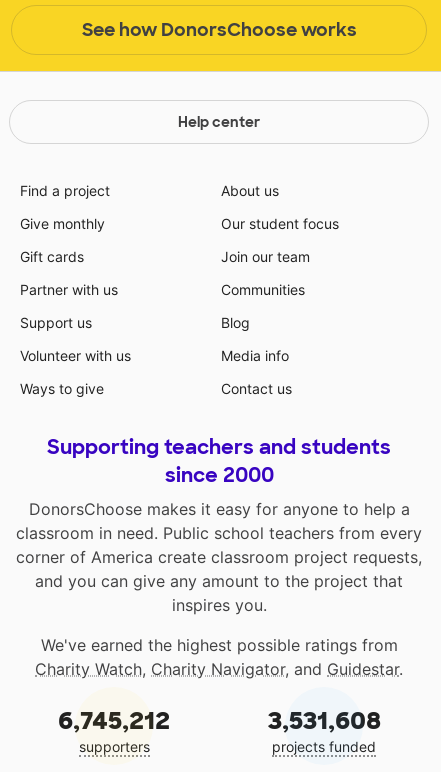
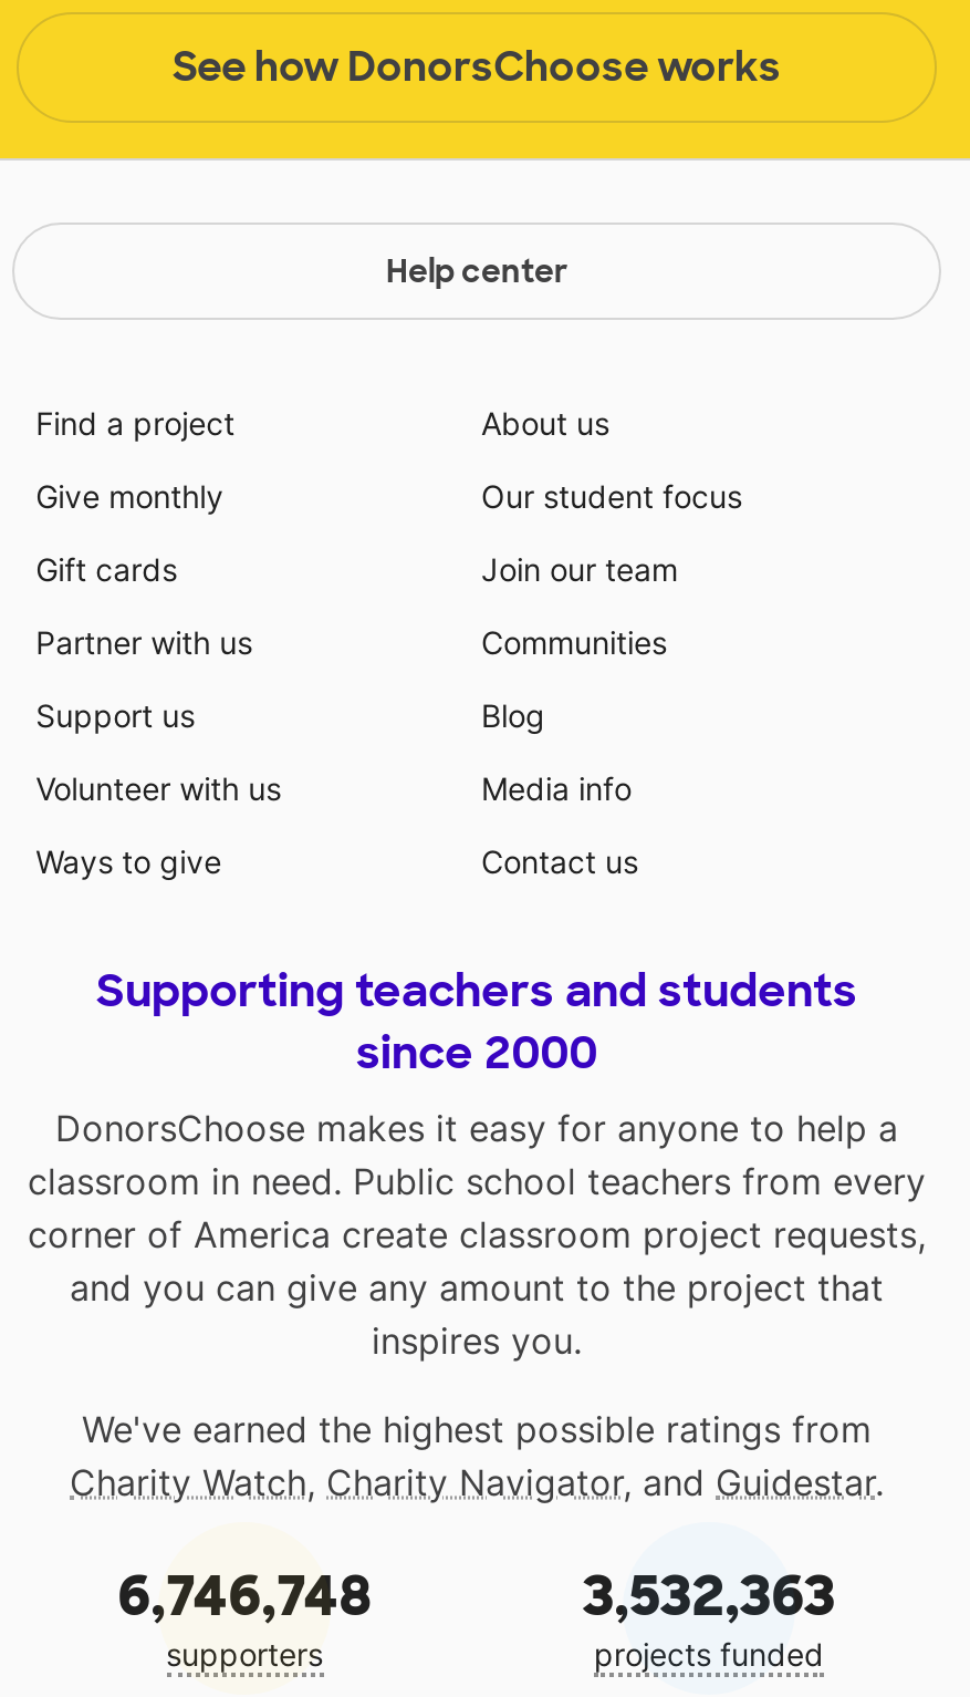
- 6,745,212
+ 6,746,748

- 3,531,608
+ 3,532,363
